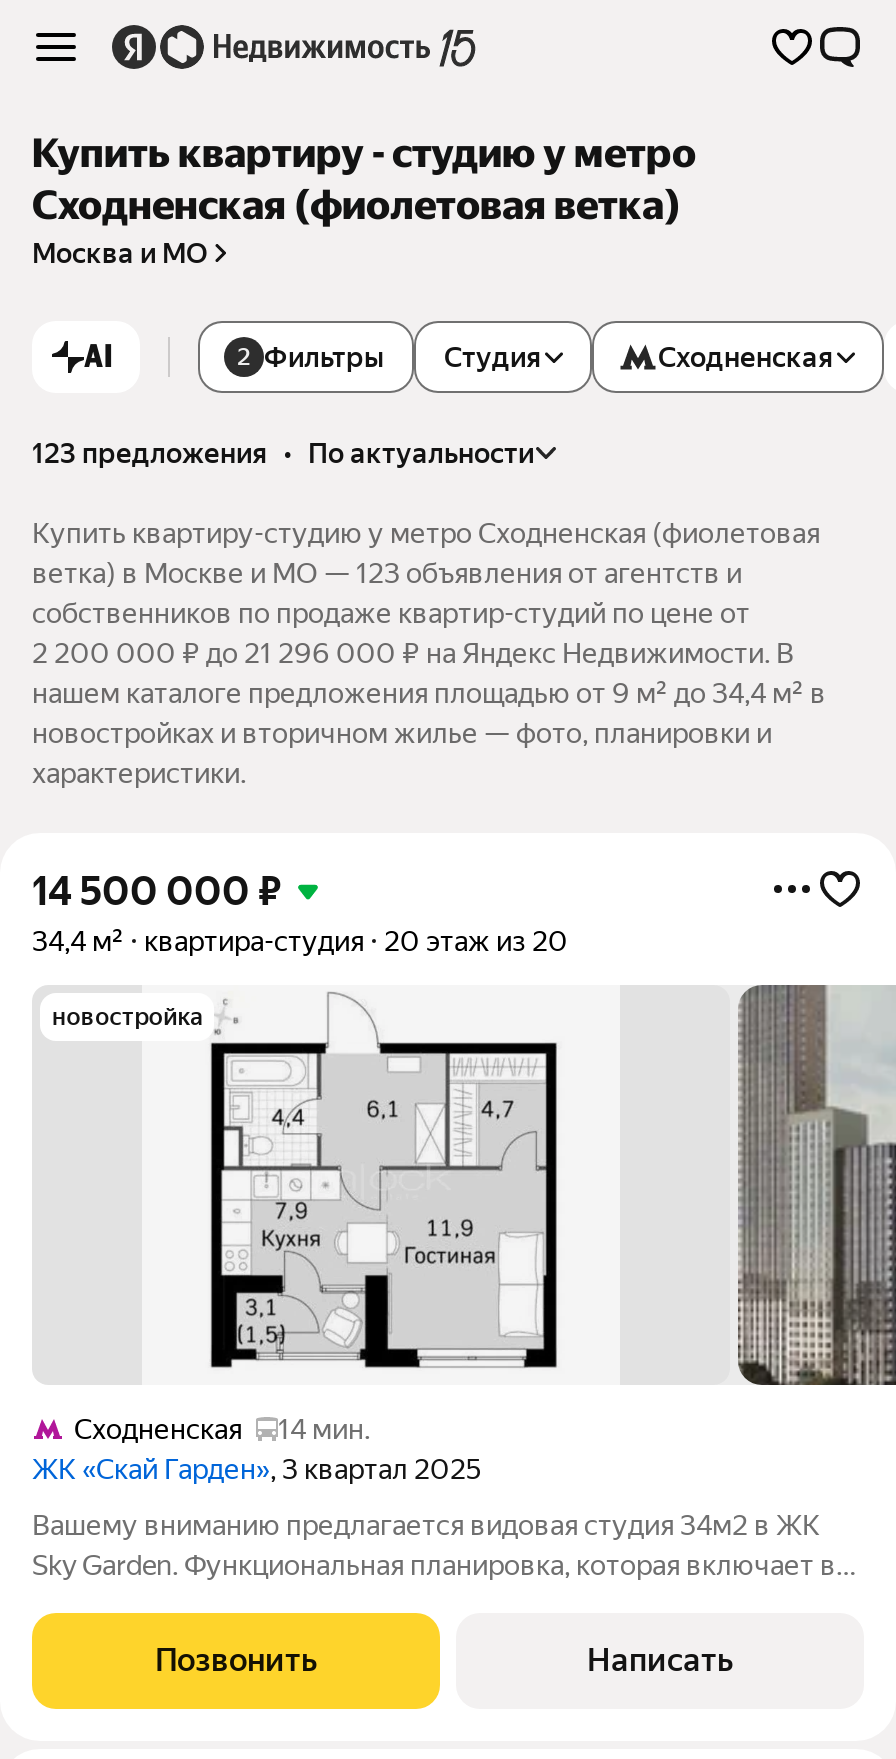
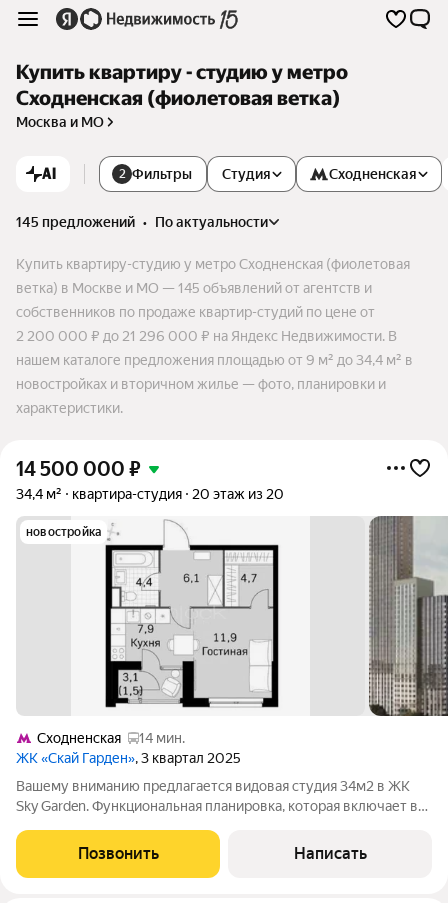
- 123 предложения • по актуальности
+ 145 предложений • по актуальности

- ветка) в Москве и МО — 123 объявления от агентств и
+ ветка) в Москве и МО — 145 объявлений от агентств и
